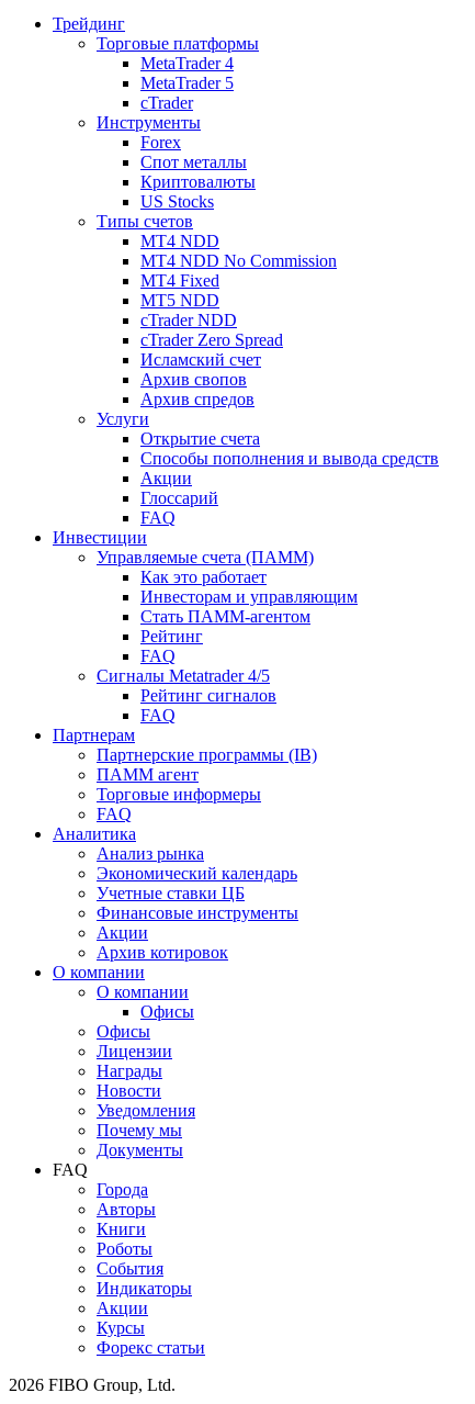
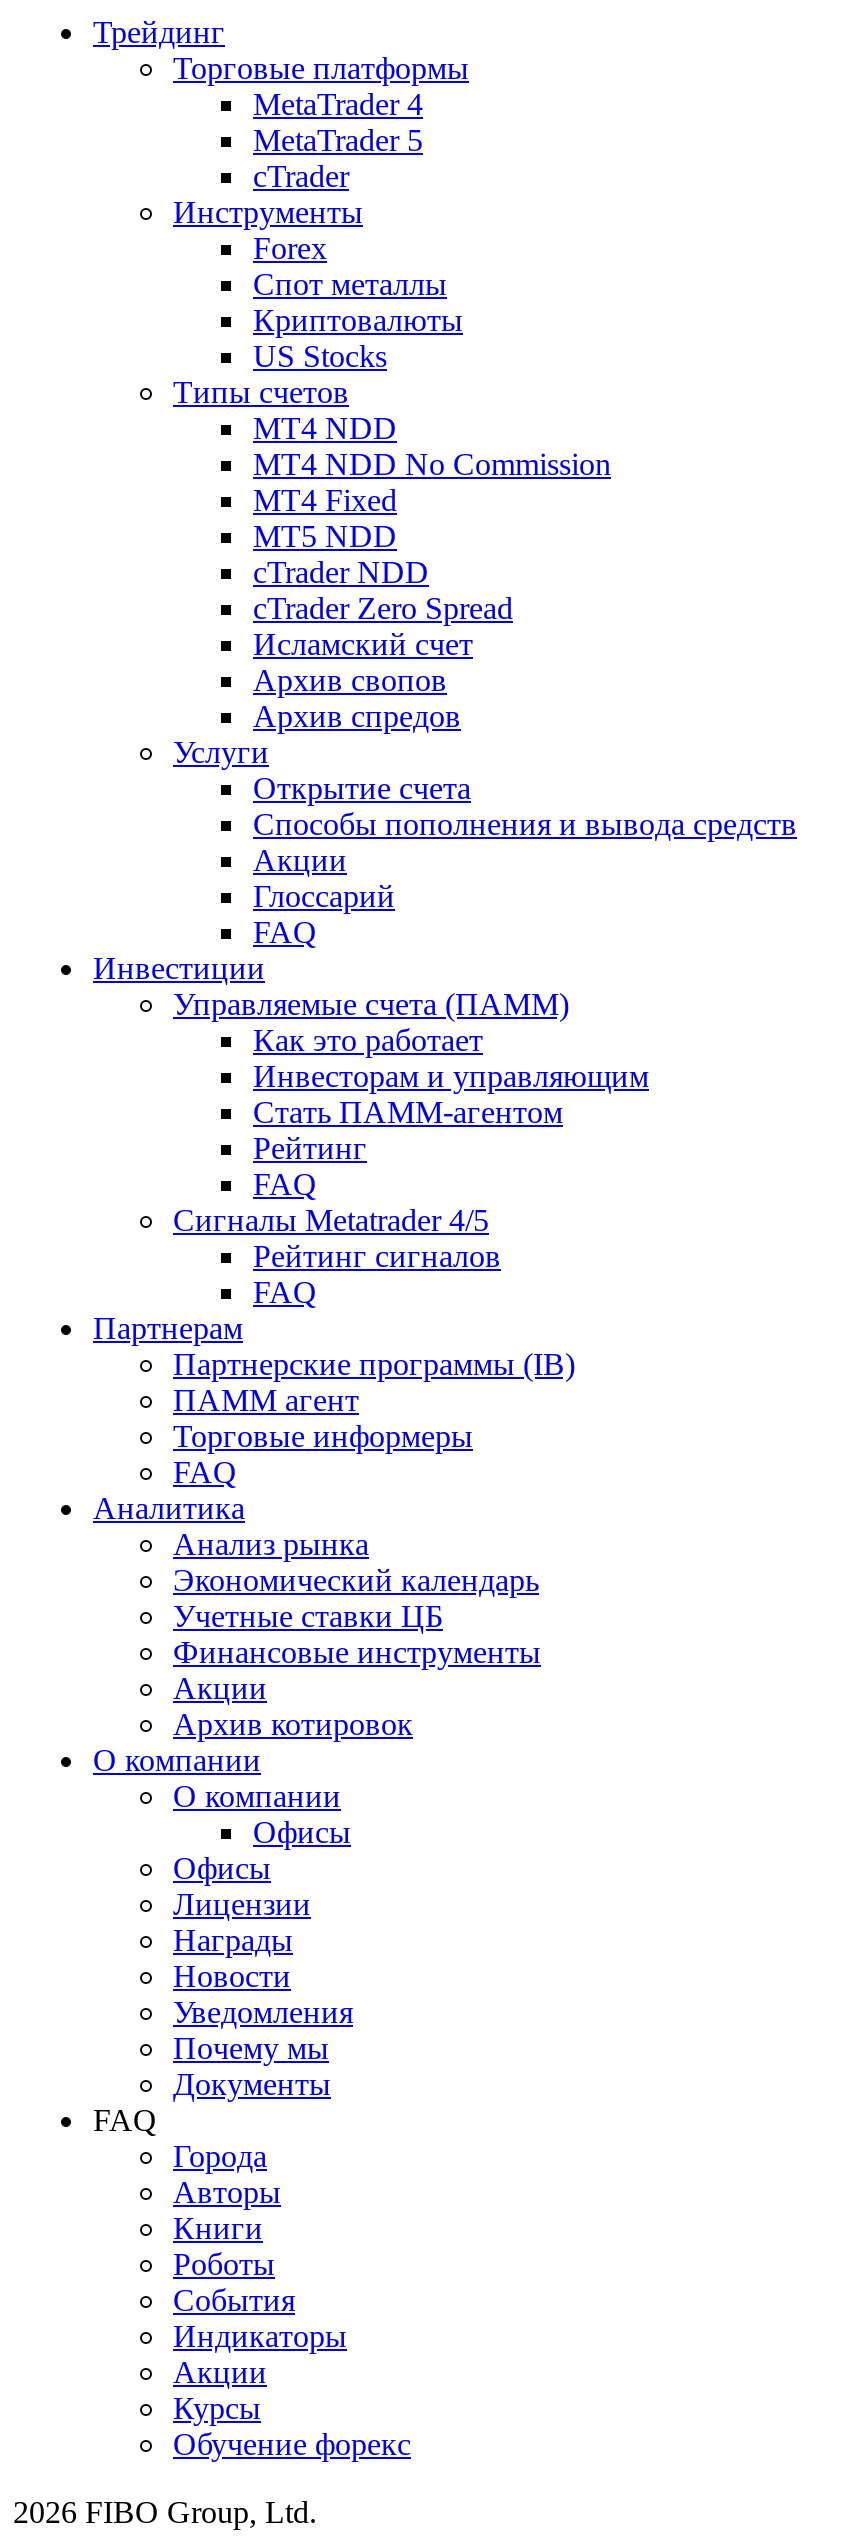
- Форекс статьи
+ Обучение форекс
